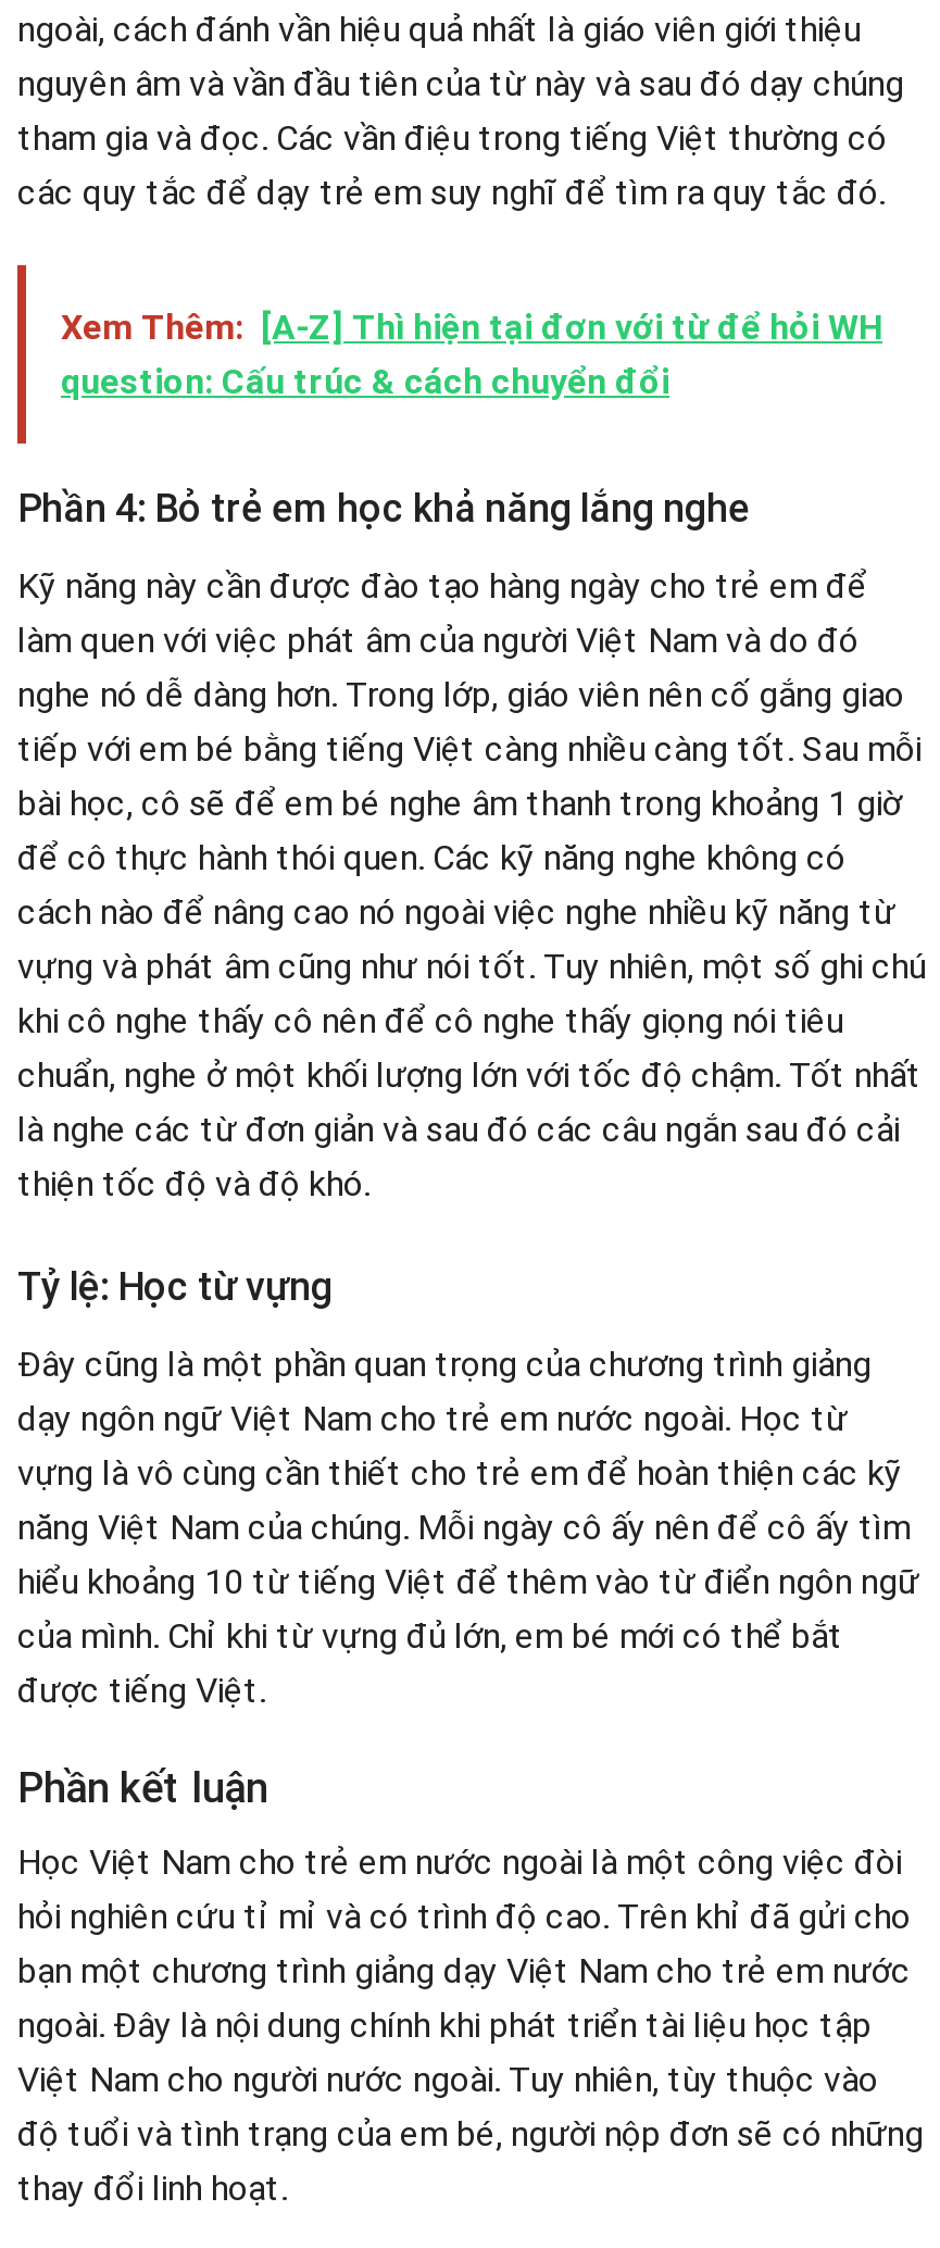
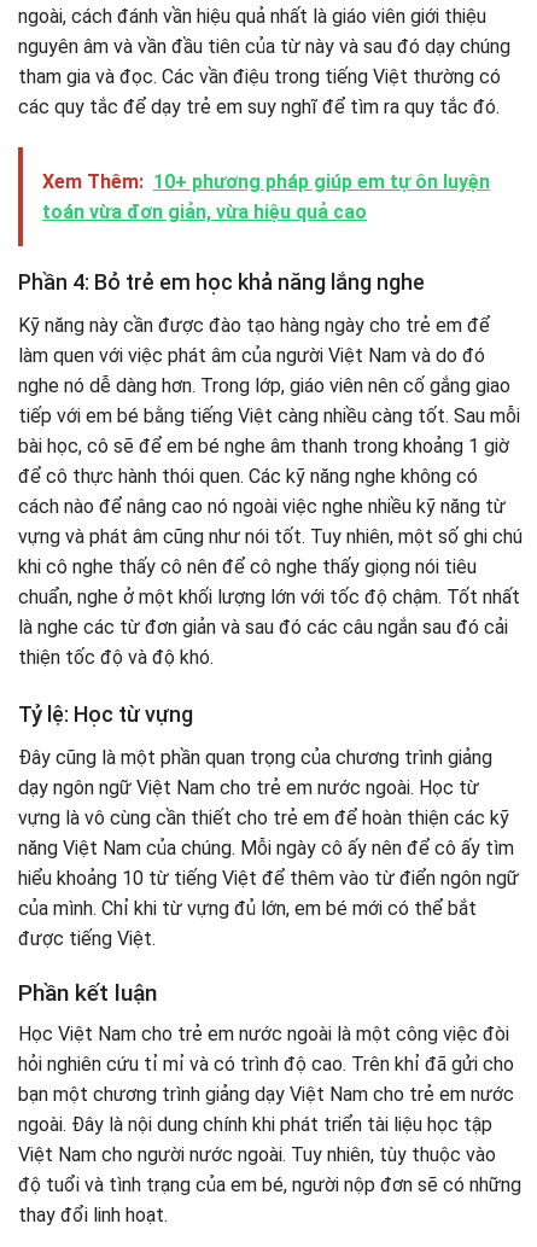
- Xem Thêm: [A-Z] Thì hiện tại đơn với từ để hỏi WH
- question: Cấu trúc & cách chuyển đổi
+ Xem Thêm: 10+ phương pháp giúp em tự ôn luyện
+ toán vừa đơn giản, vừa hiệu quả cao
